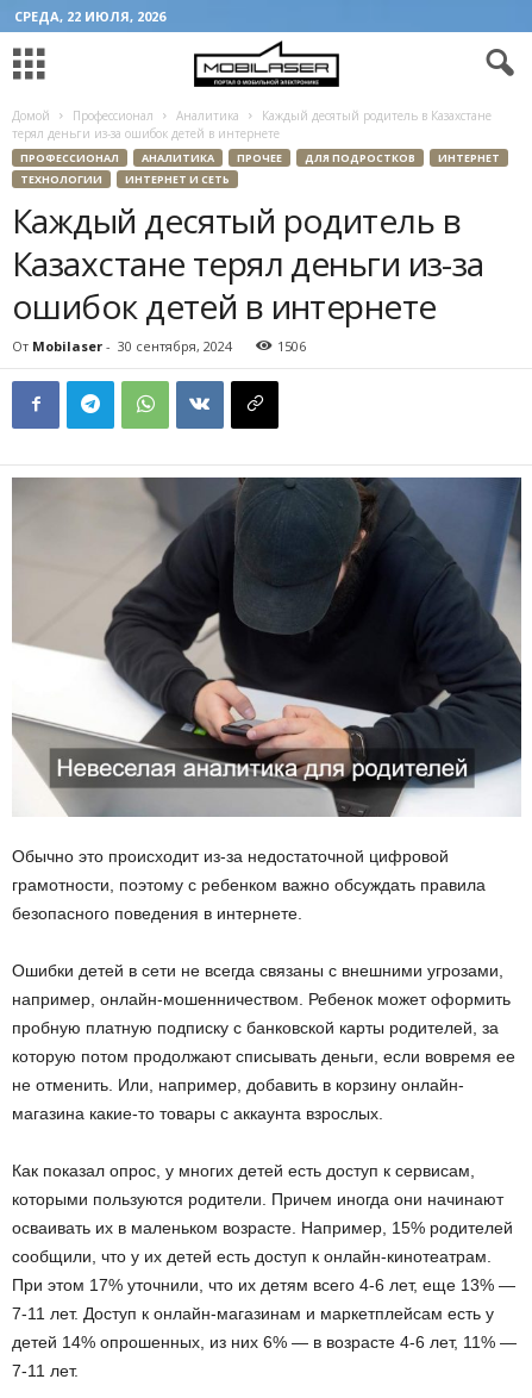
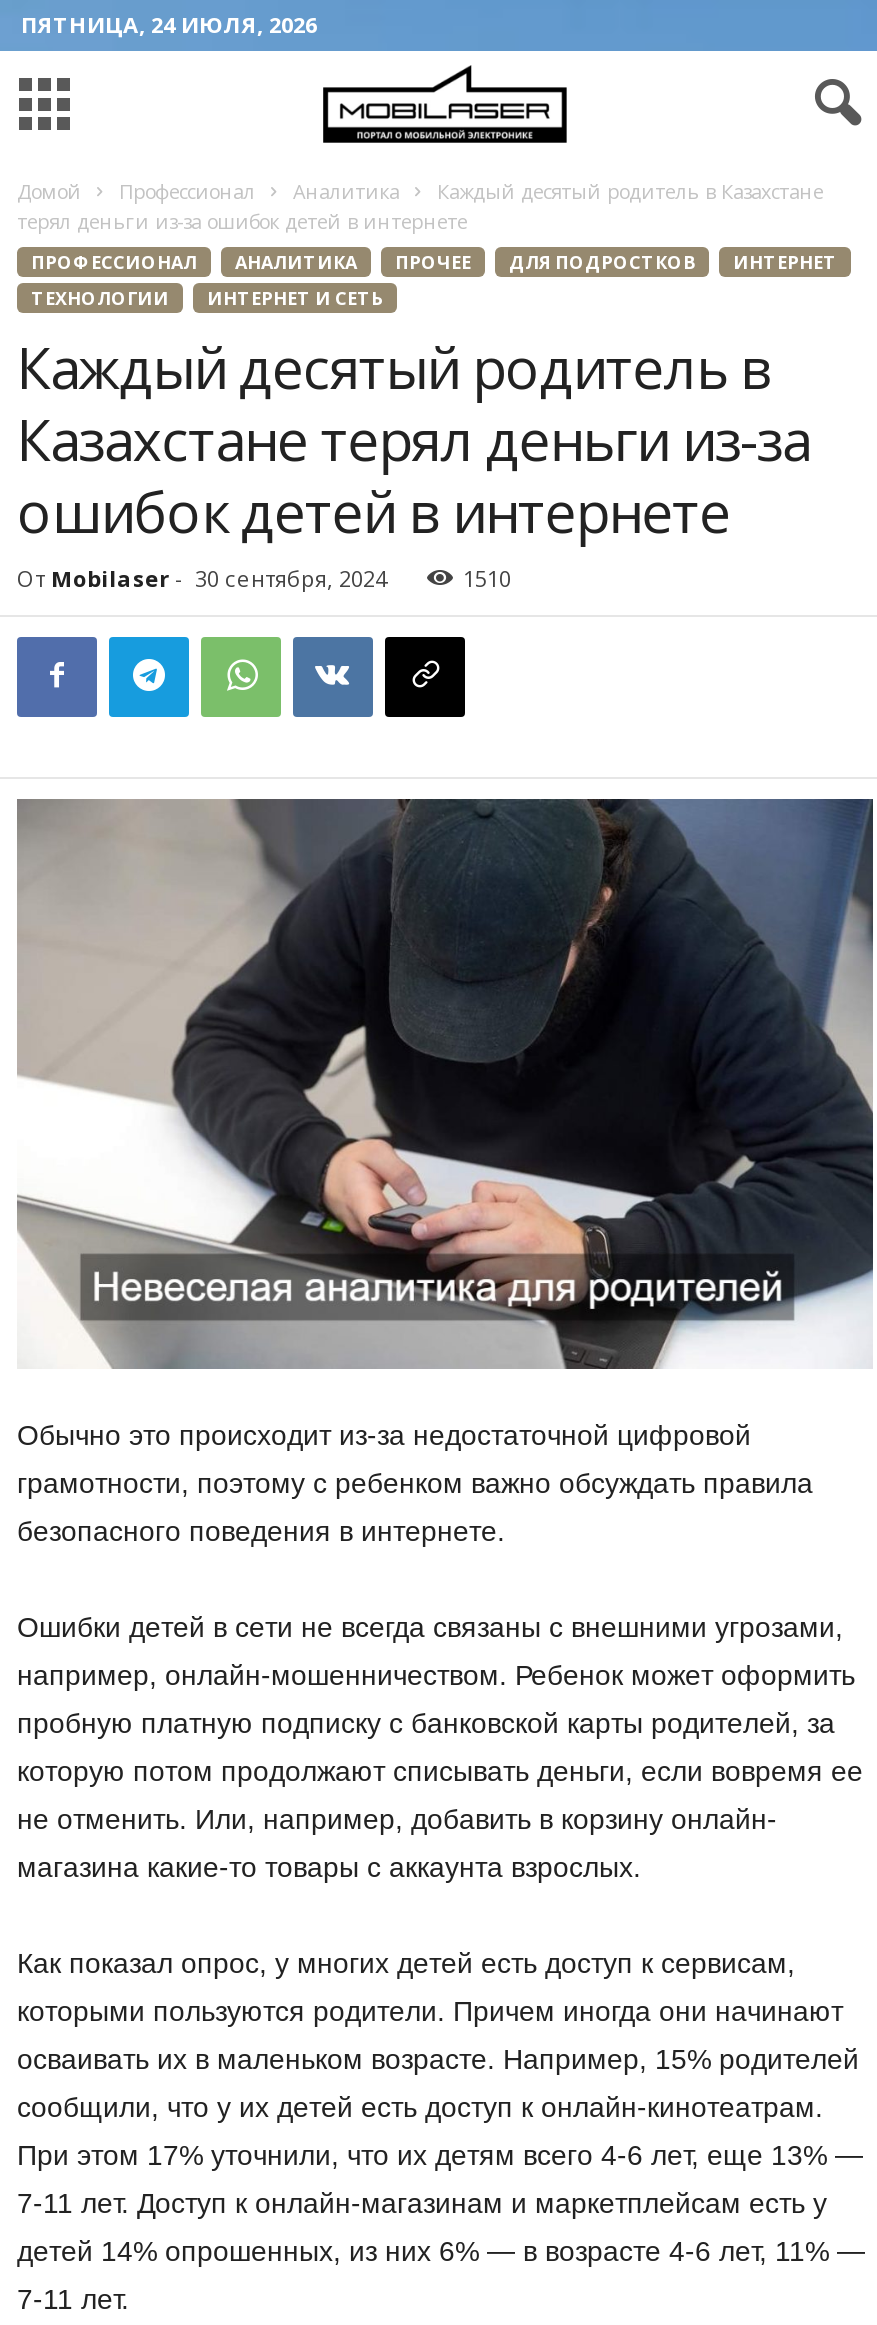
- СРЕДА, 22 ИЮЛЯ, 2026
+ ПЯТНИЦА, 24 ИЮЛЯ, 2026

- 1506
+ 1510
